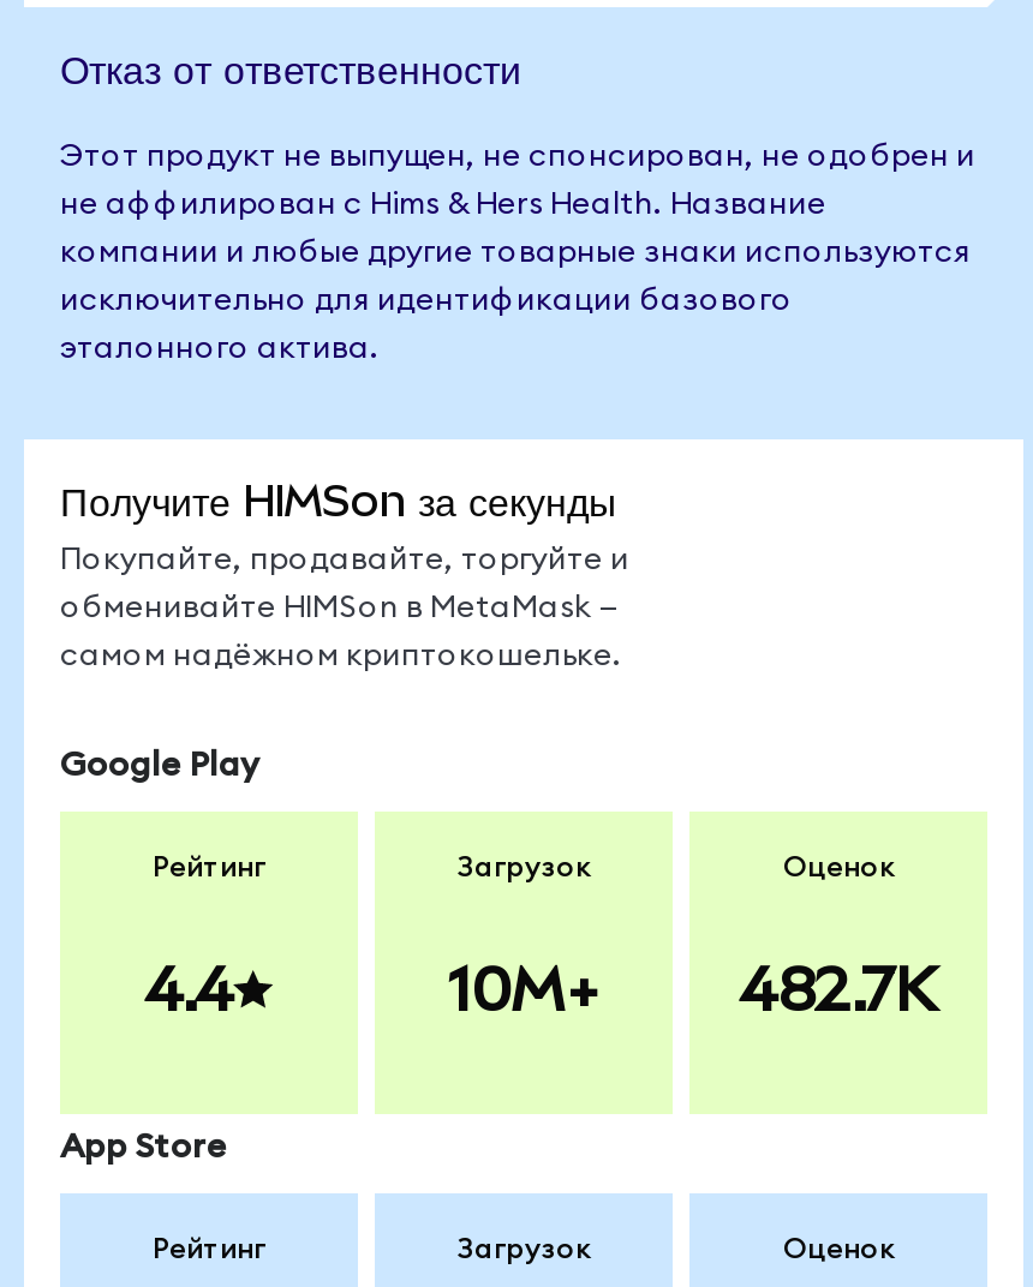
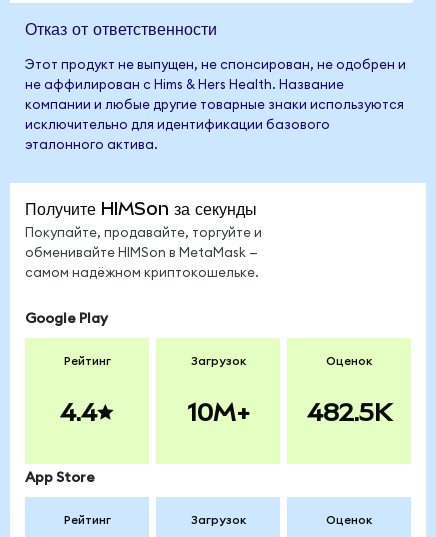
- 482.7K
+ 482.5K
